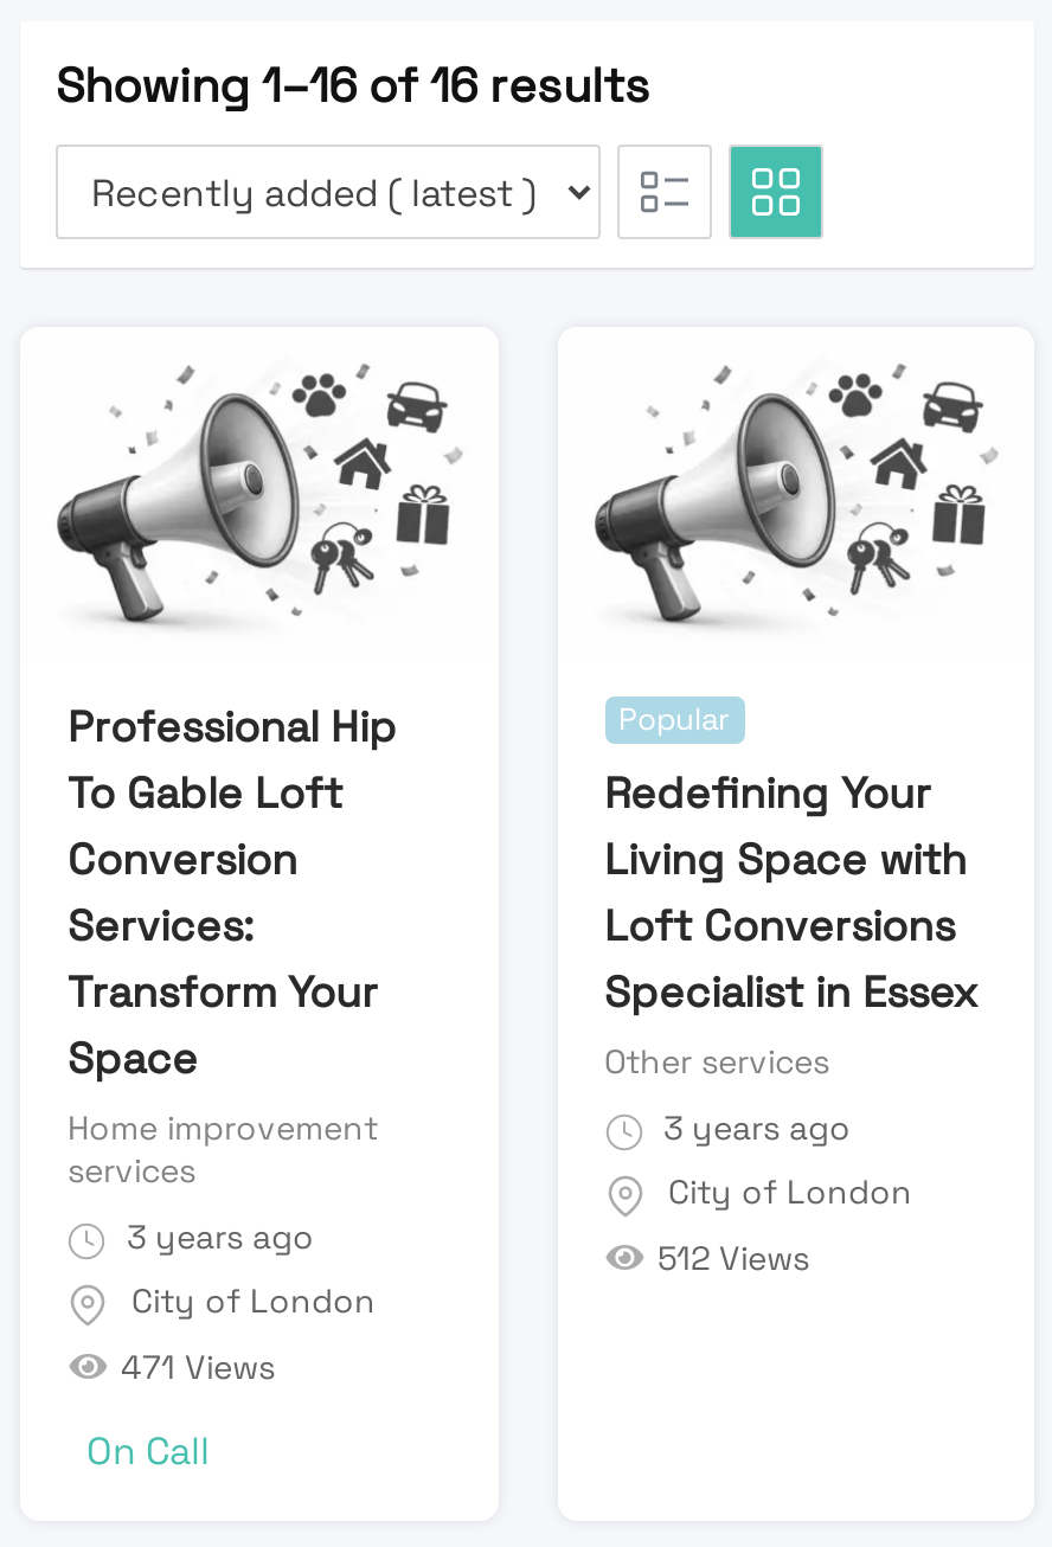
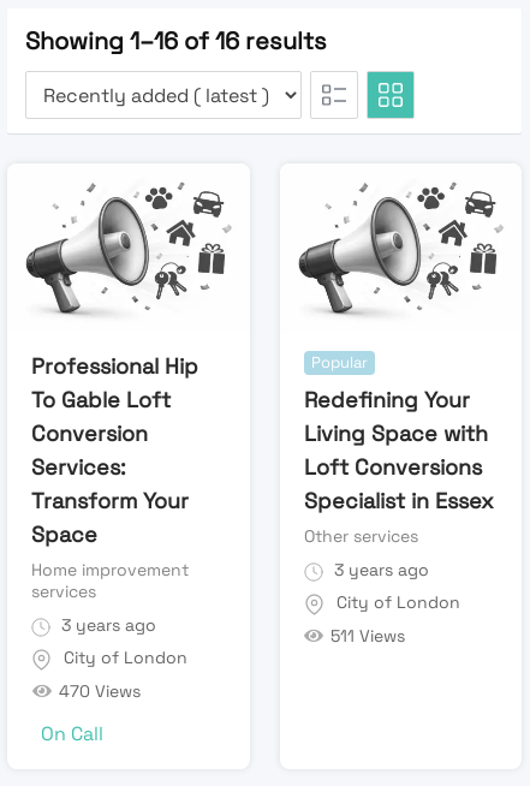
- 512 Views
+ 511 Views

- 471 Views
+ 470 Views
